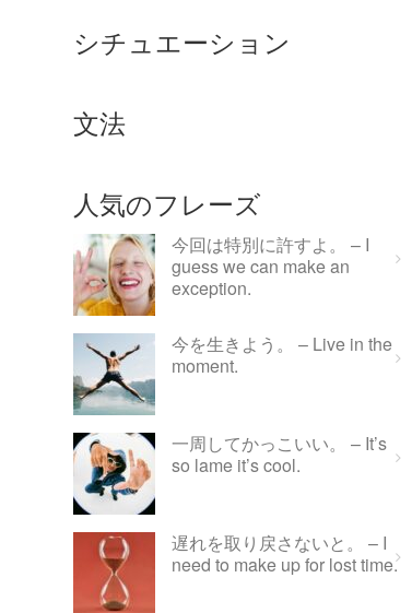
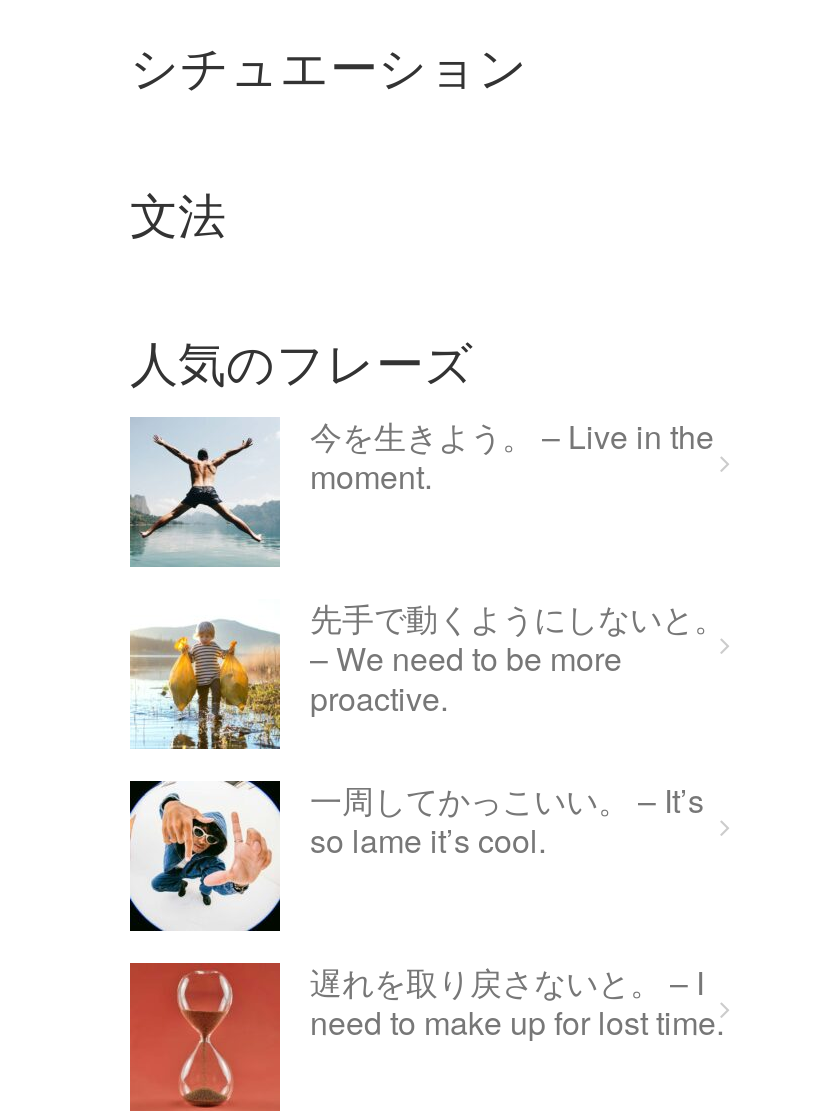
- [image]
- 今回は特別に許すよ。 – I
- guess we can make an
- exception.

moved up: [image] | 今を生きよう。 – Live in the | moment.

+ [image]
+ 先手で動くようにしないと。
+ – We need to be more
+ proactive.
